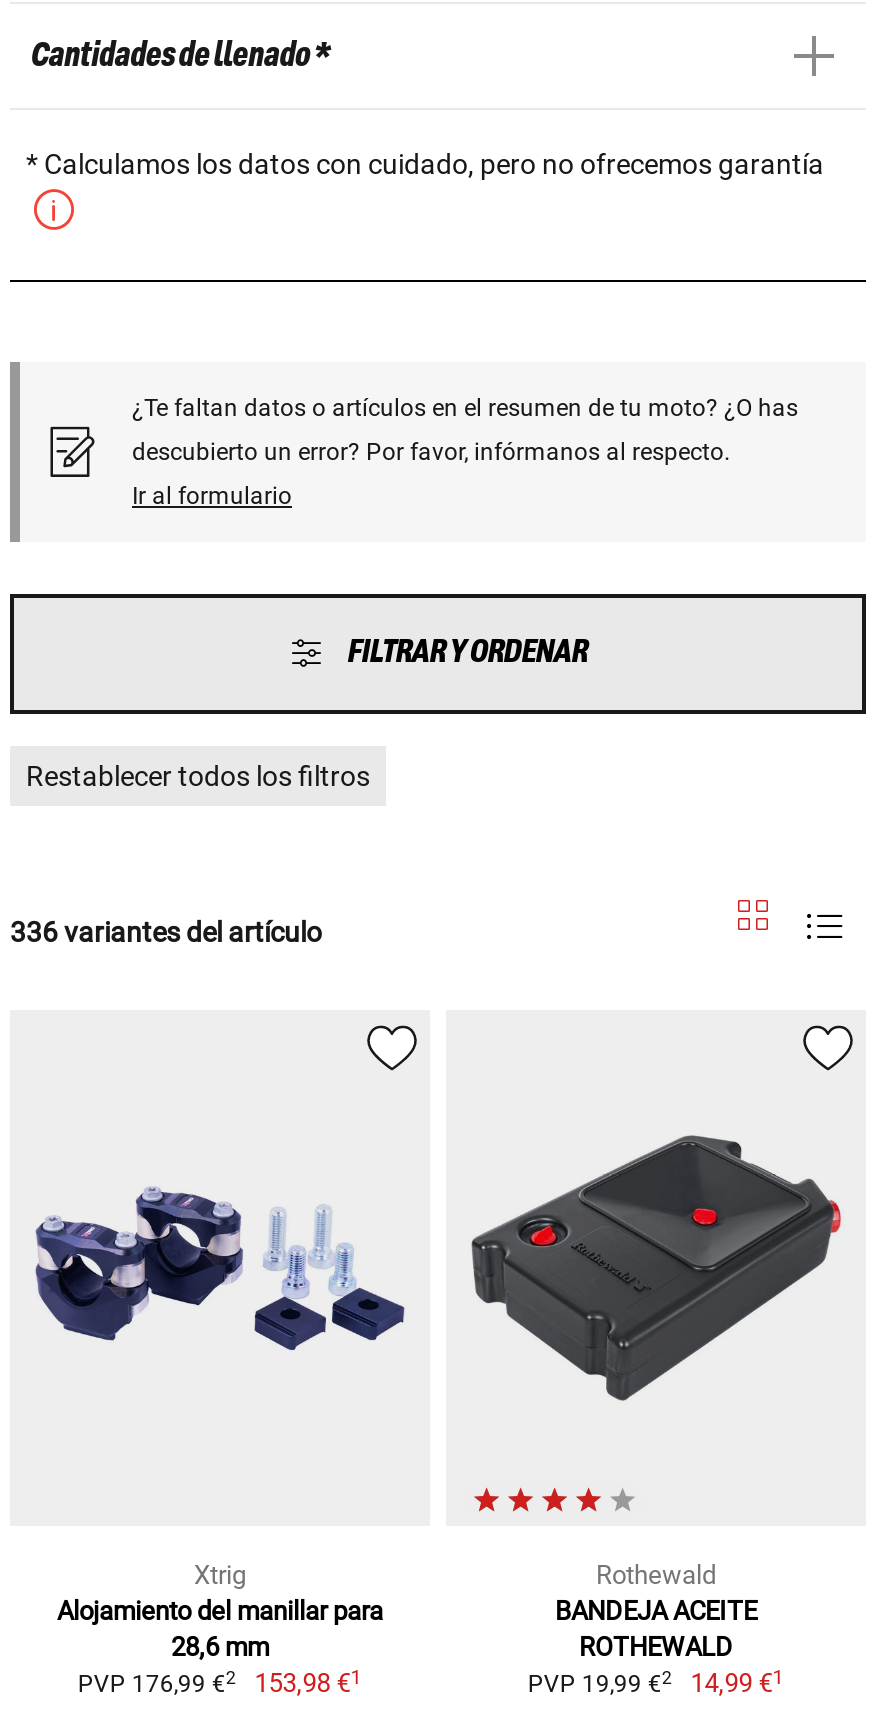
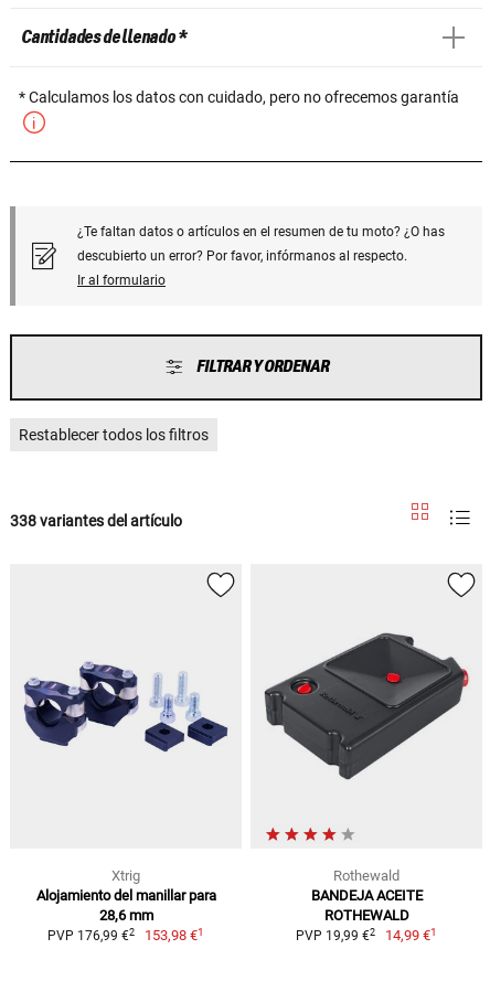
- 336 variantes del artículo
+ 338 variantes del artículo
